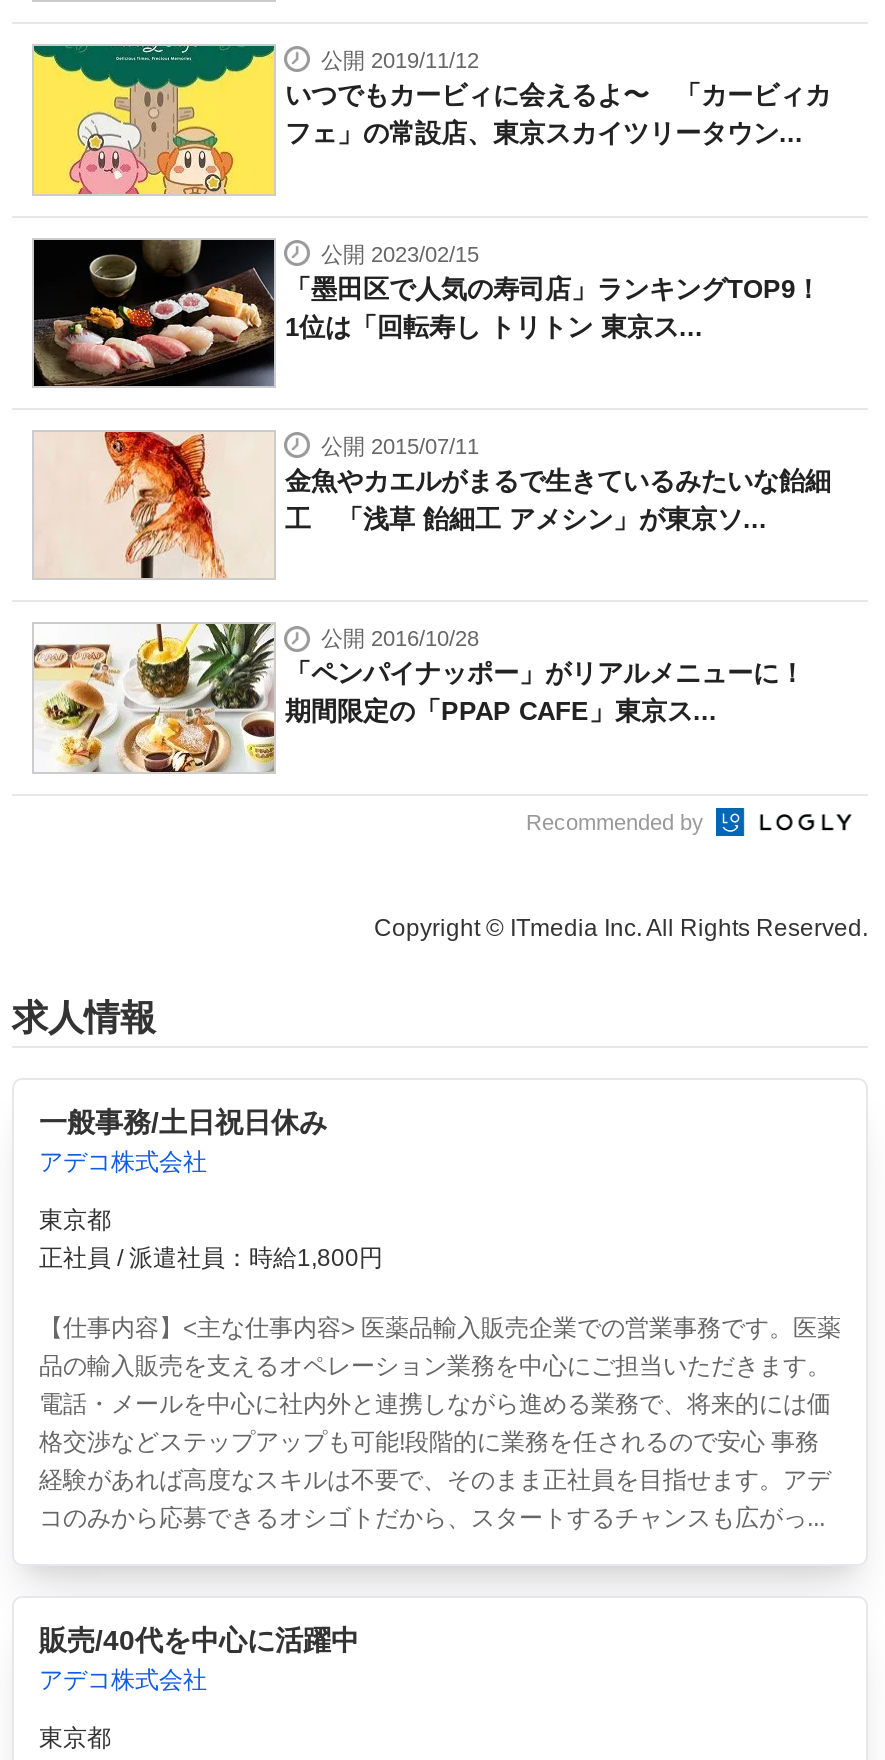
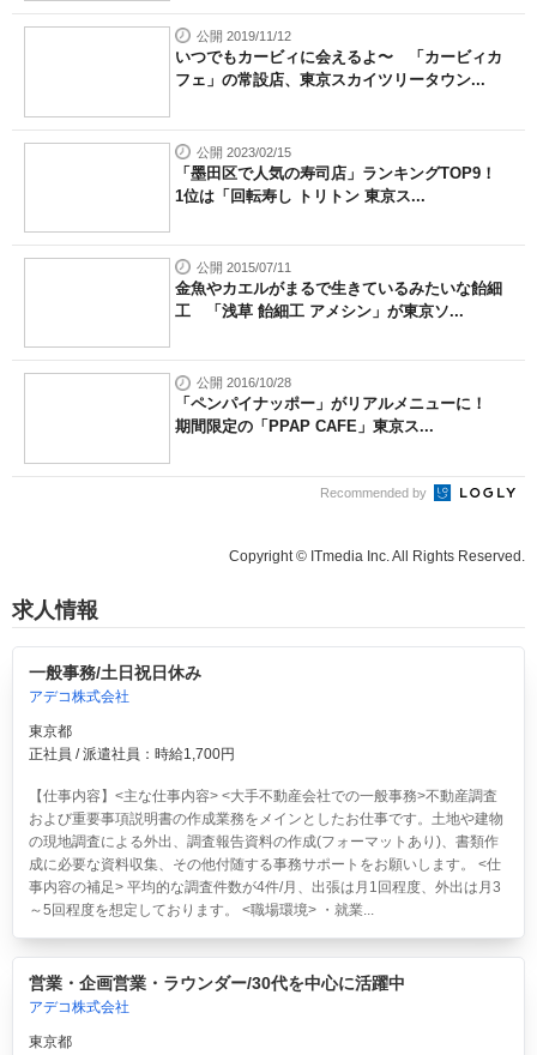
- [image]

- [image]

- [image]

- [image]

- 正社員 / 派遣社員：時給1,800円
+ 正社員 / 派遣社員：時給1,700円

- 【仕事内容】<主な仕事内容> 医薬品輸入販売企業での営業事務です。医薬
- 品の輸入販売を支えるオペレーション業務を中心にご担当いただきます。
- 電話・メールを中心に社内外と連携しながら進める業務で、将来的には価
- 格交渉などステップアップも可能!段階的に業務を任されるので安心 事務
- 経験があれば高度なスキルは不要で、そのまま正社員を目指せます。アデ
- コのみから応募できるオシゴトだから、スタートするチャンスも広がっ...
+ 【仕事内容】<主な仕事内容> <大手不動産会社での一般事務>不動産調査
+ および重要事項説明書の作成業務をメインとしたお仕事です。土地や建物
+ の現地調査による外出、調査報告資料の作成(フォーマットあり)、書類作
+ 成に必要な資料収集、その他付随する事務サポートをお願いします。 <仕
+ 事内容の補足> 平均的な調査件数が4件/月、出張は月1回程度、外出は月3
+ ～5回程度を想定しております。 <職場環境> ・就業...

- 販売/40代を中心に活躍中
+ 営業・企画営業・ラウンダー/30代を中心に活躍中
